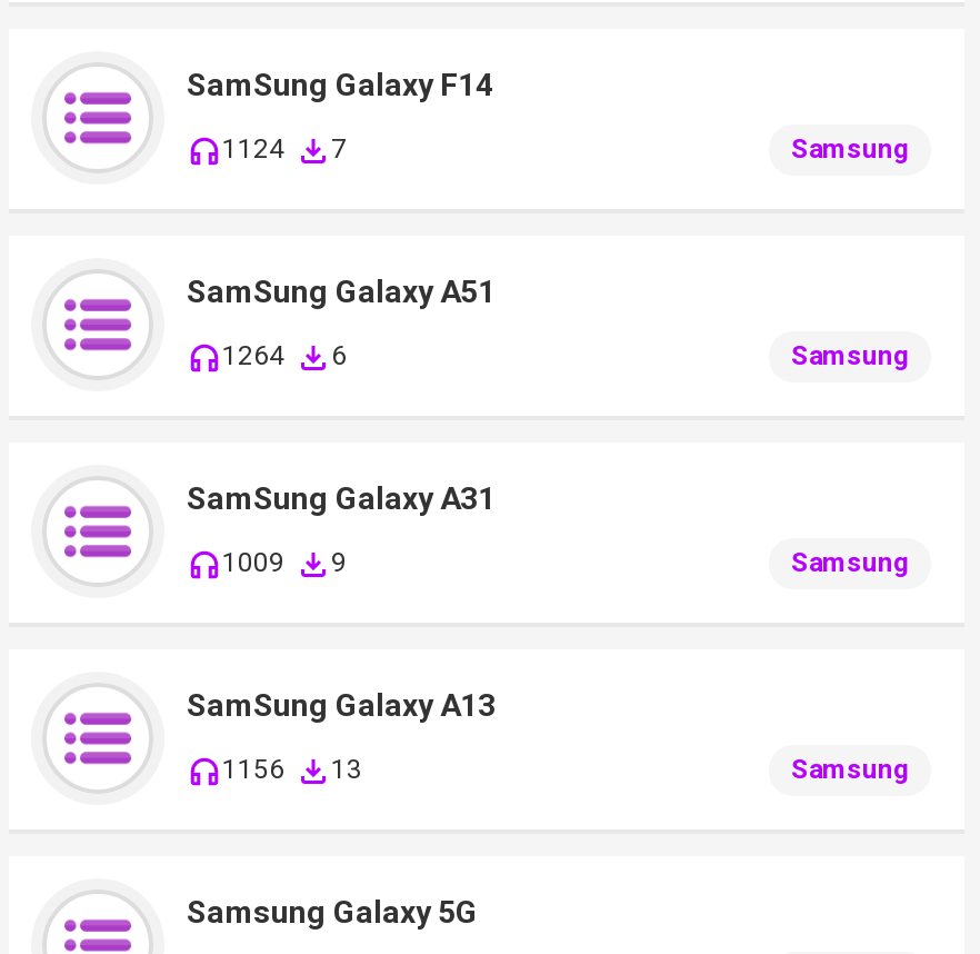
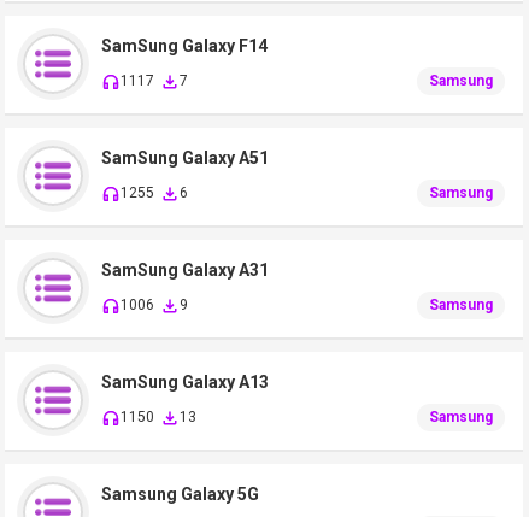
- 1124 7
+ 1117 7

- 1264 6
+ 1255 6

- 1009 9
+ 1006 9

- 1156 13
+ 1150 13
